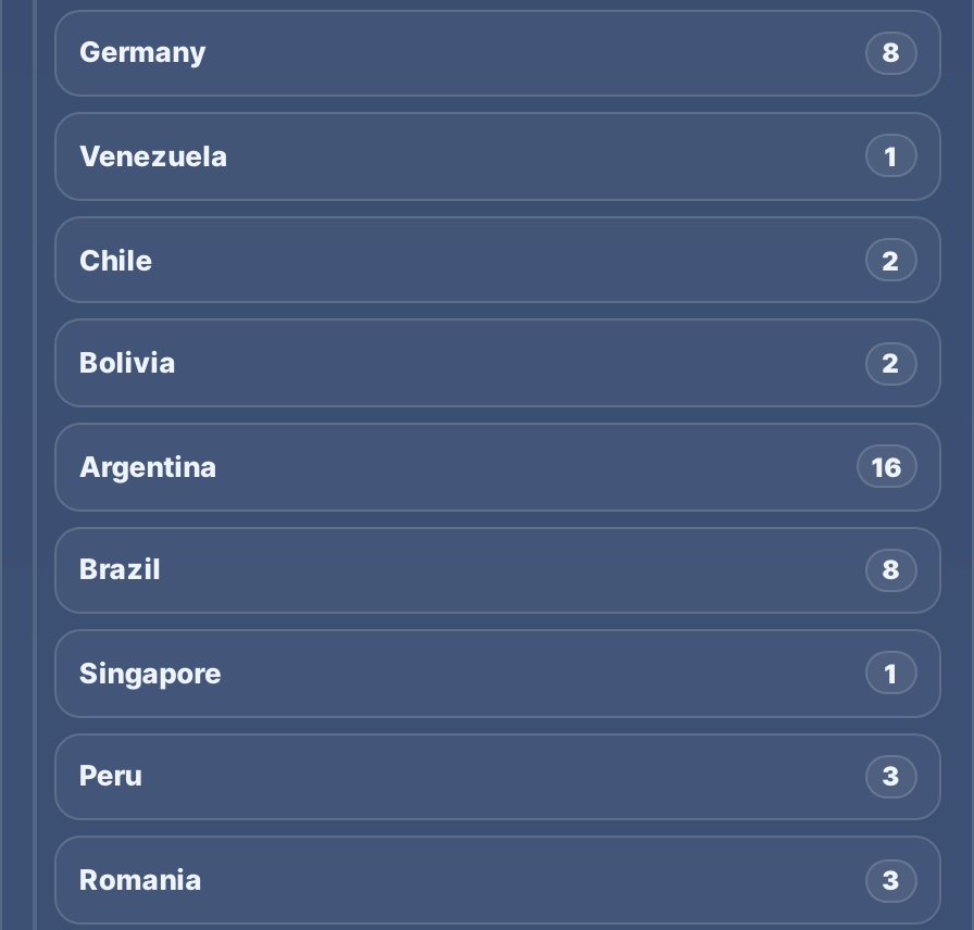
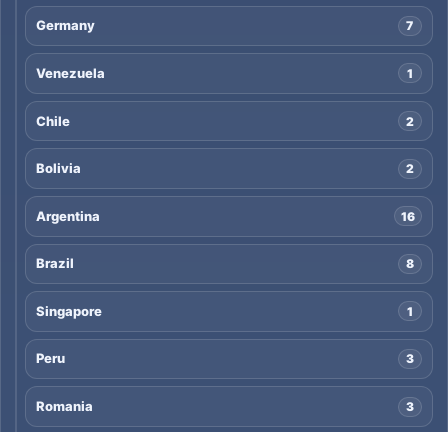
- 8
+ 7
